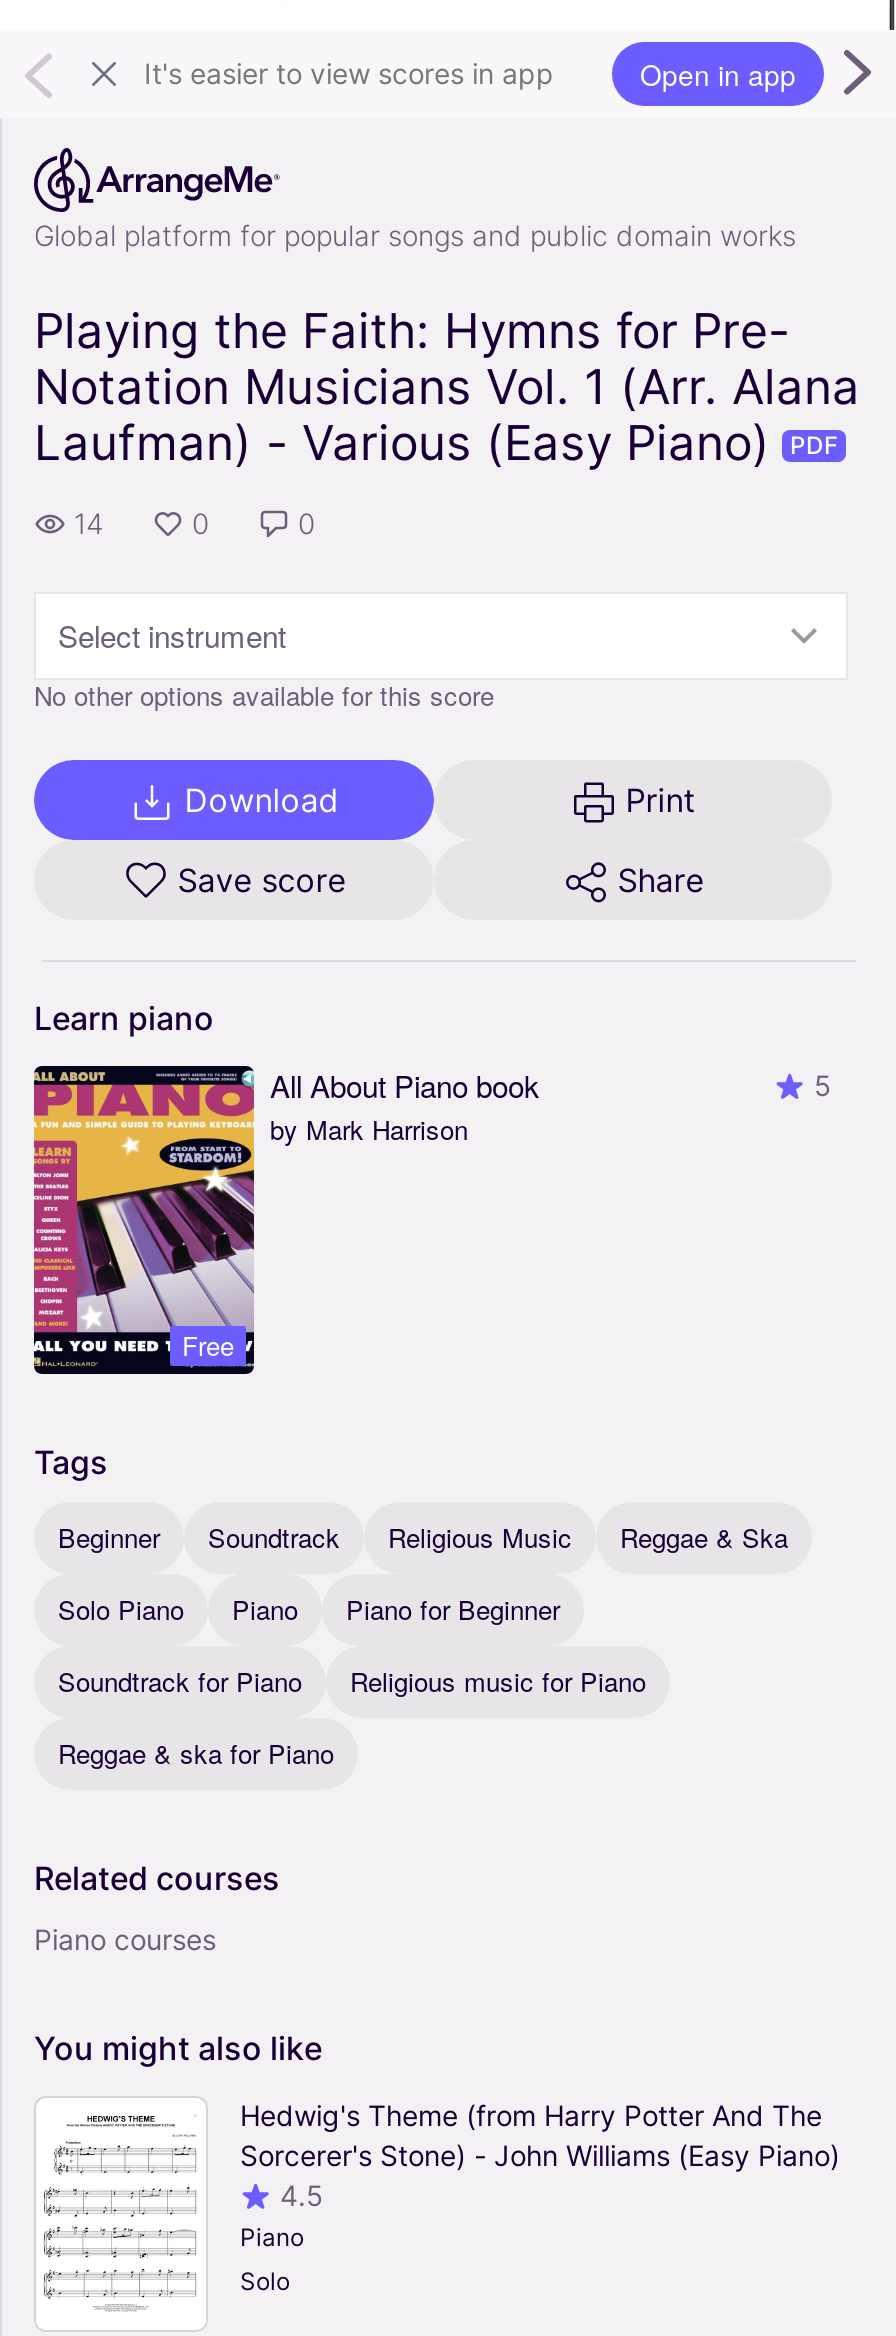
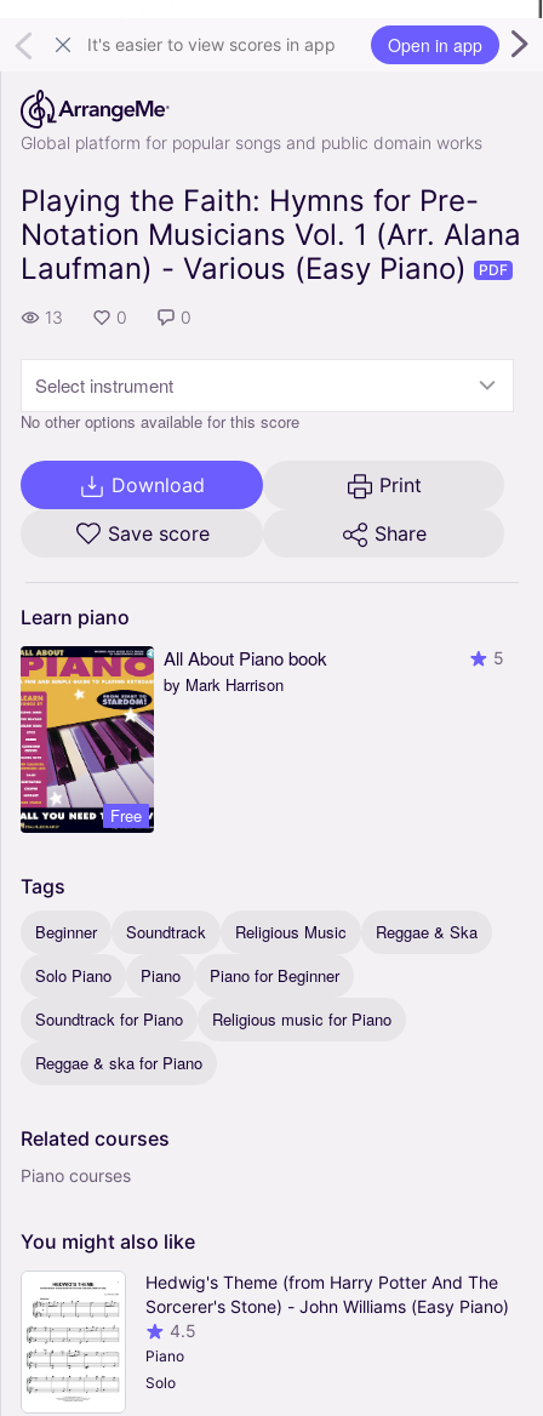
- 14
+ 13
